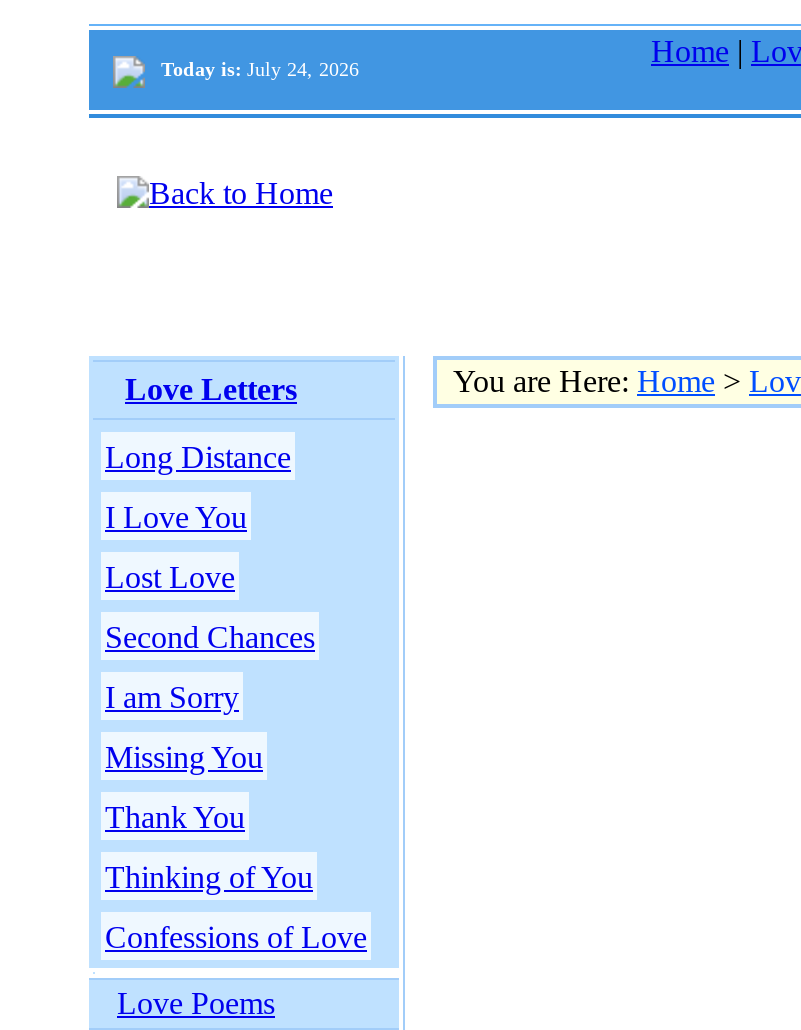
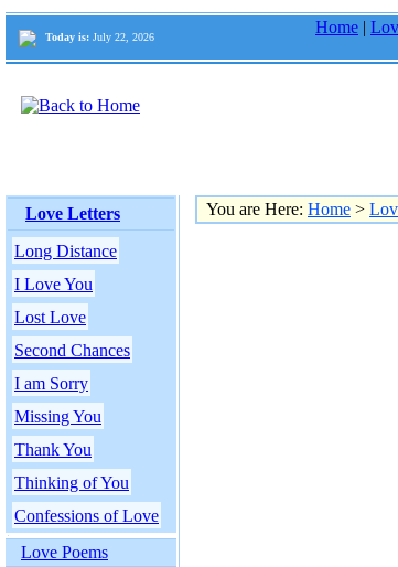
- Today is: July 24, 2026
+ Today is: July 22, 2026
